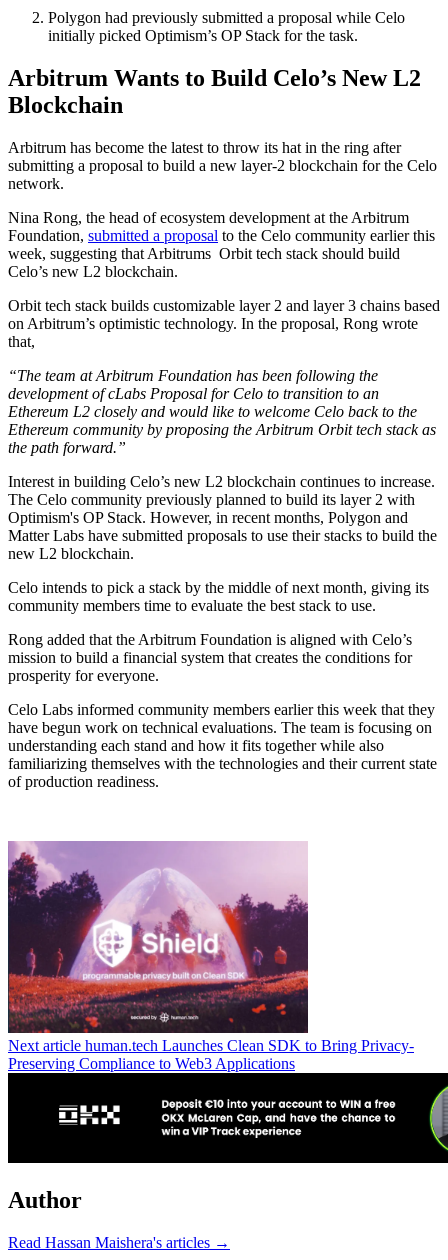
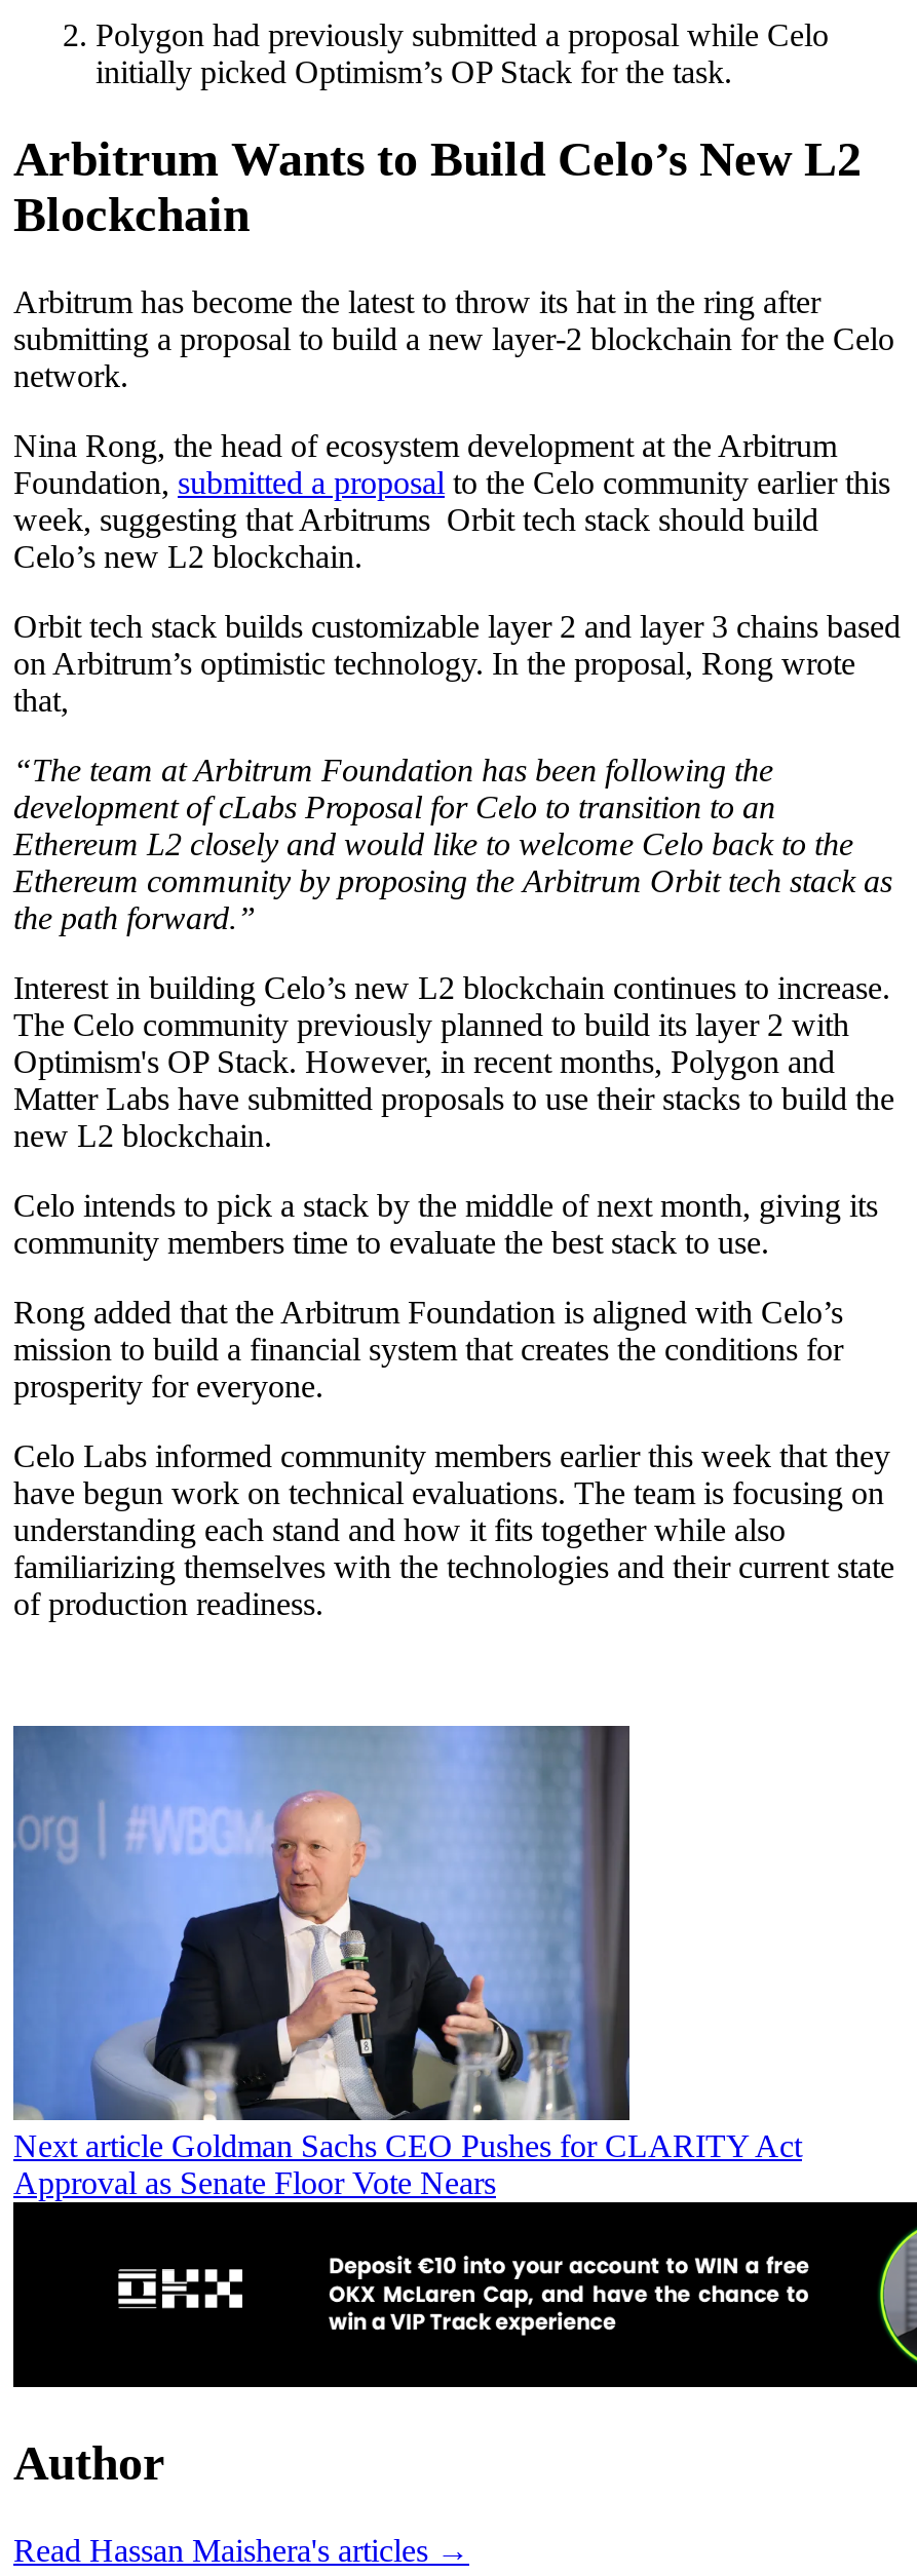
- [image]
- Next article human.tech Launches Clean SDK to Bring Privacy-
- Preserving Compliance to Web3 Applications
+ [image]
+ Next article Goldman Sachs CEO Pushes for CLARITY Act
+ Approval as Senate Floor Vote Nears
